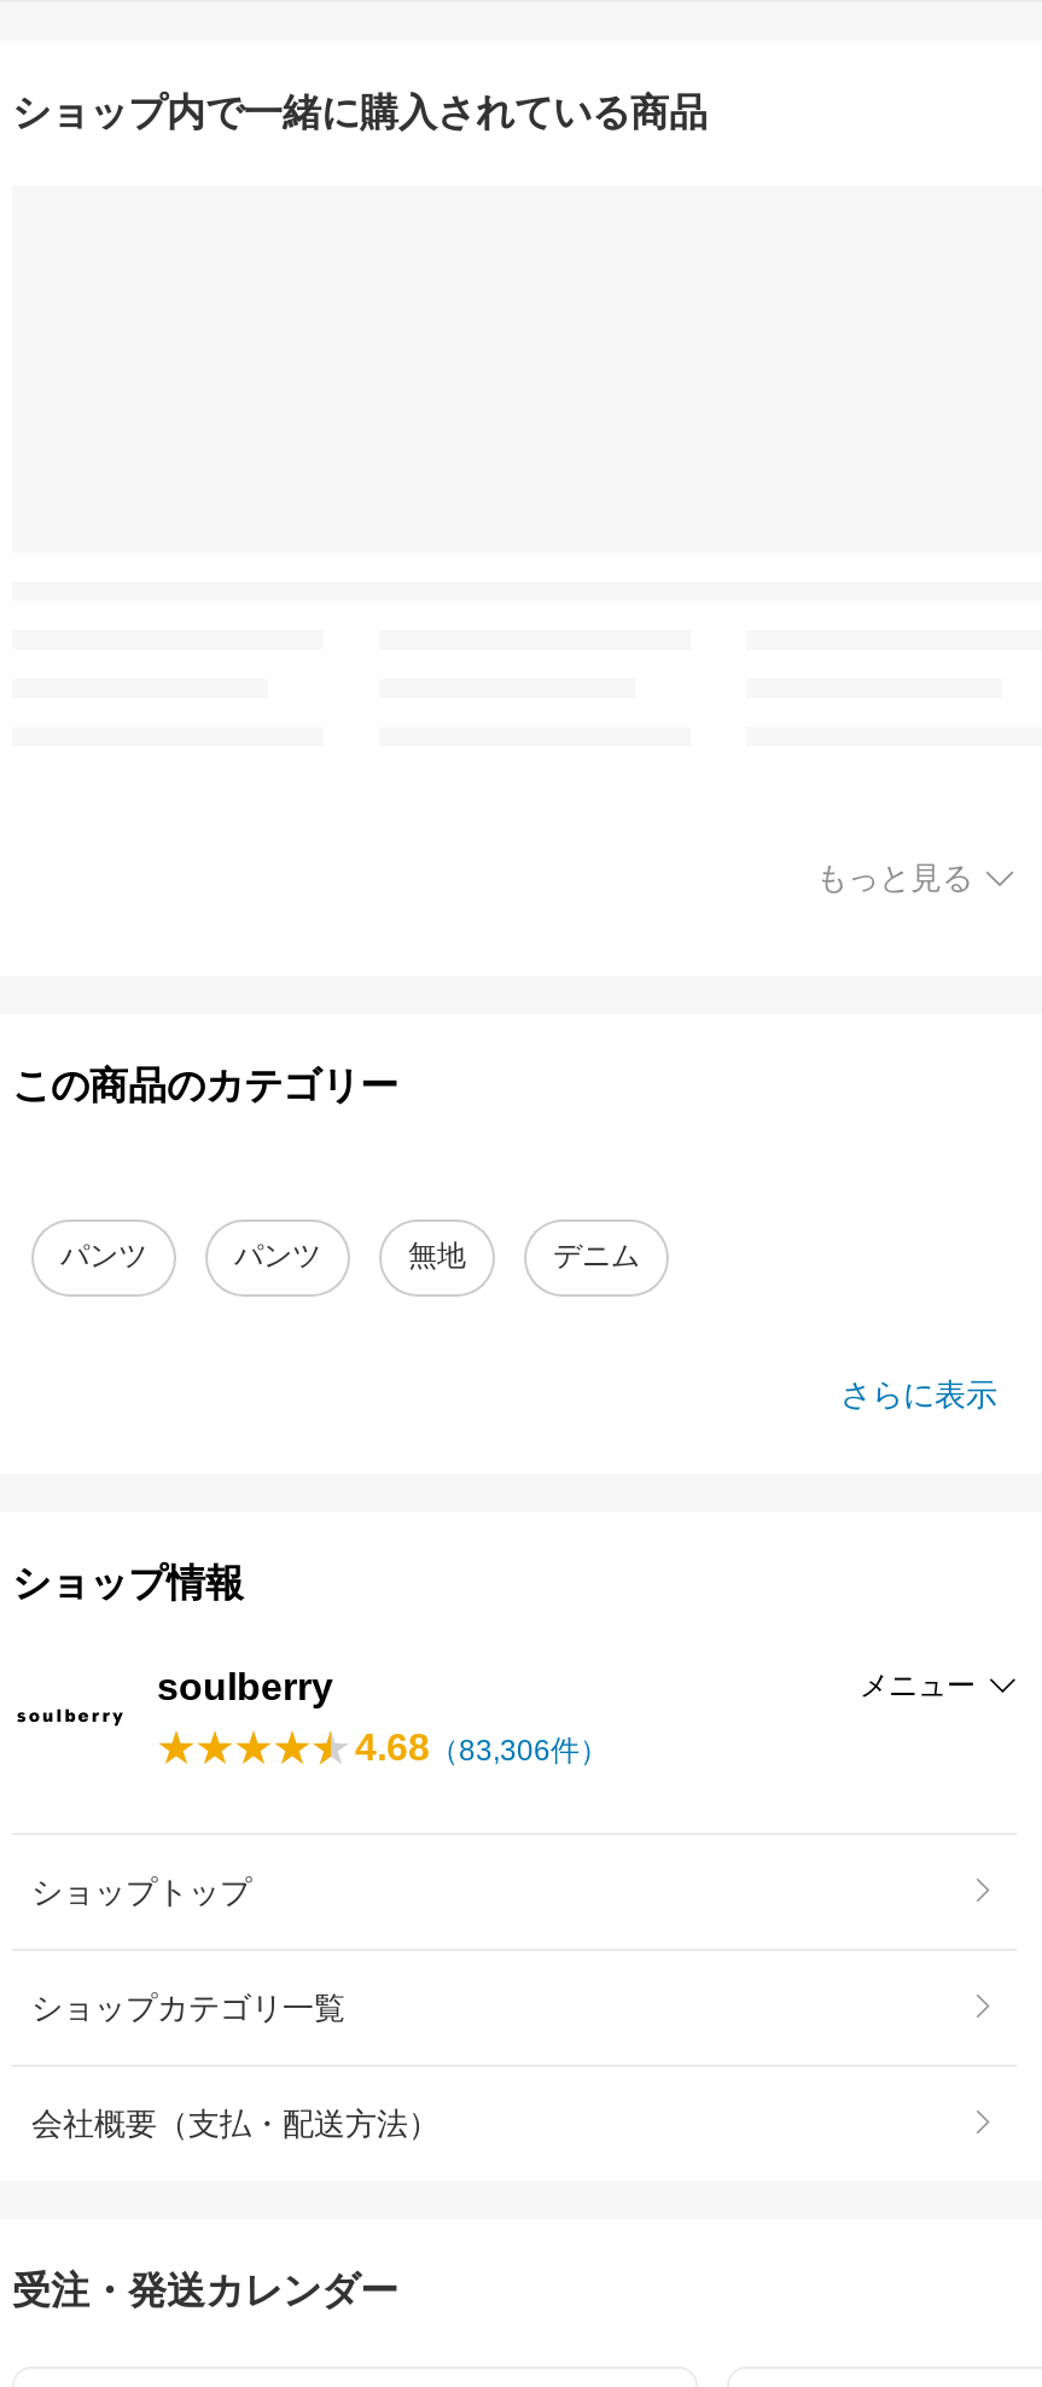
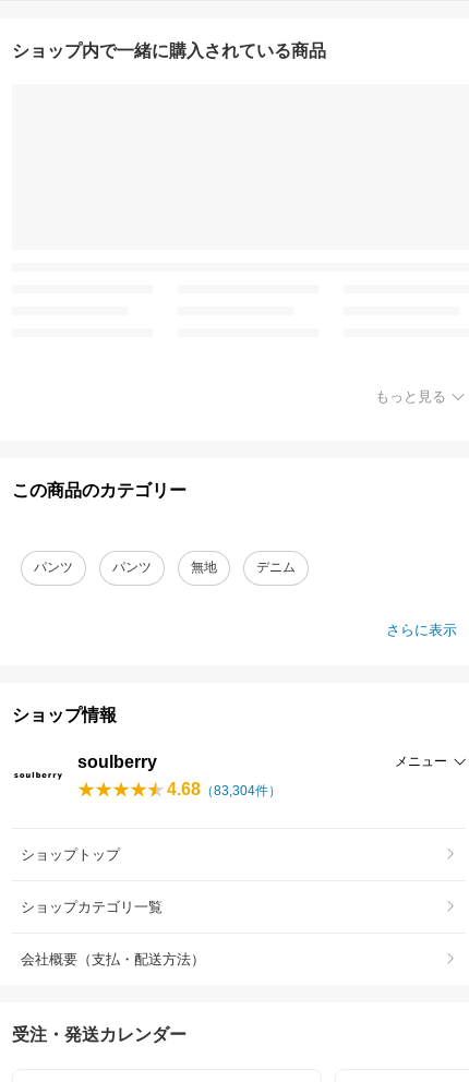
- 4.68（83,306件）
+ 4.68（83,304件）
